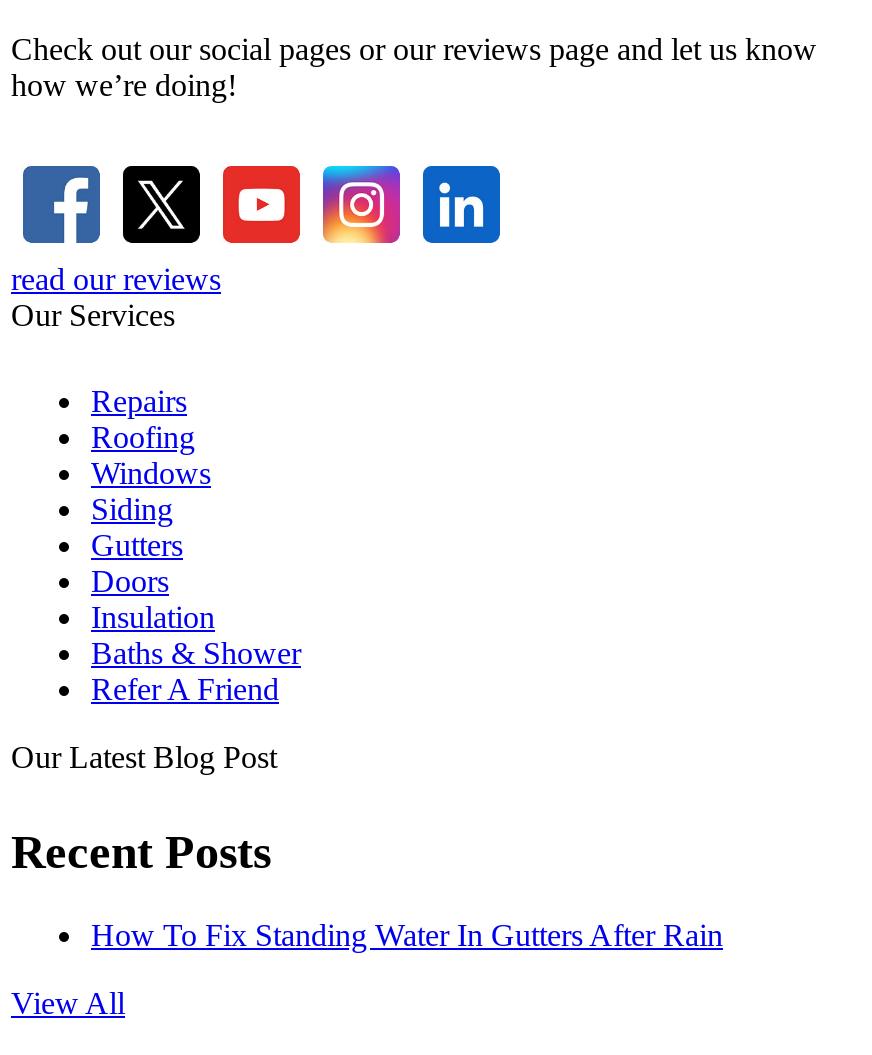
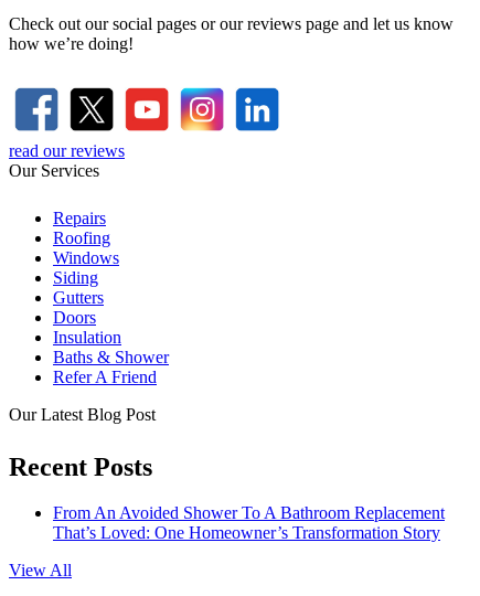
- How To Fix Standing Water In Gutters After Rain
+ From An Avoided Shower To A Bathroom Replacement
+ That’s Loved: One Homeowner’s Transformation Story
